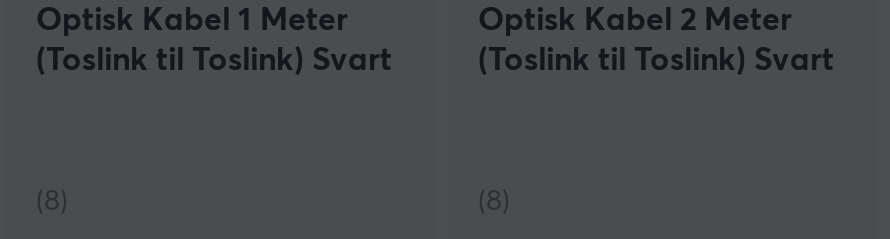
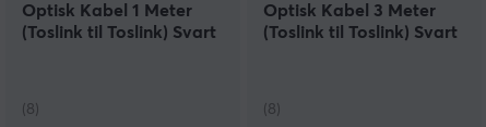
- Optisk Kabel 2 Meter
+ Optisk Kabel 3 Meter
